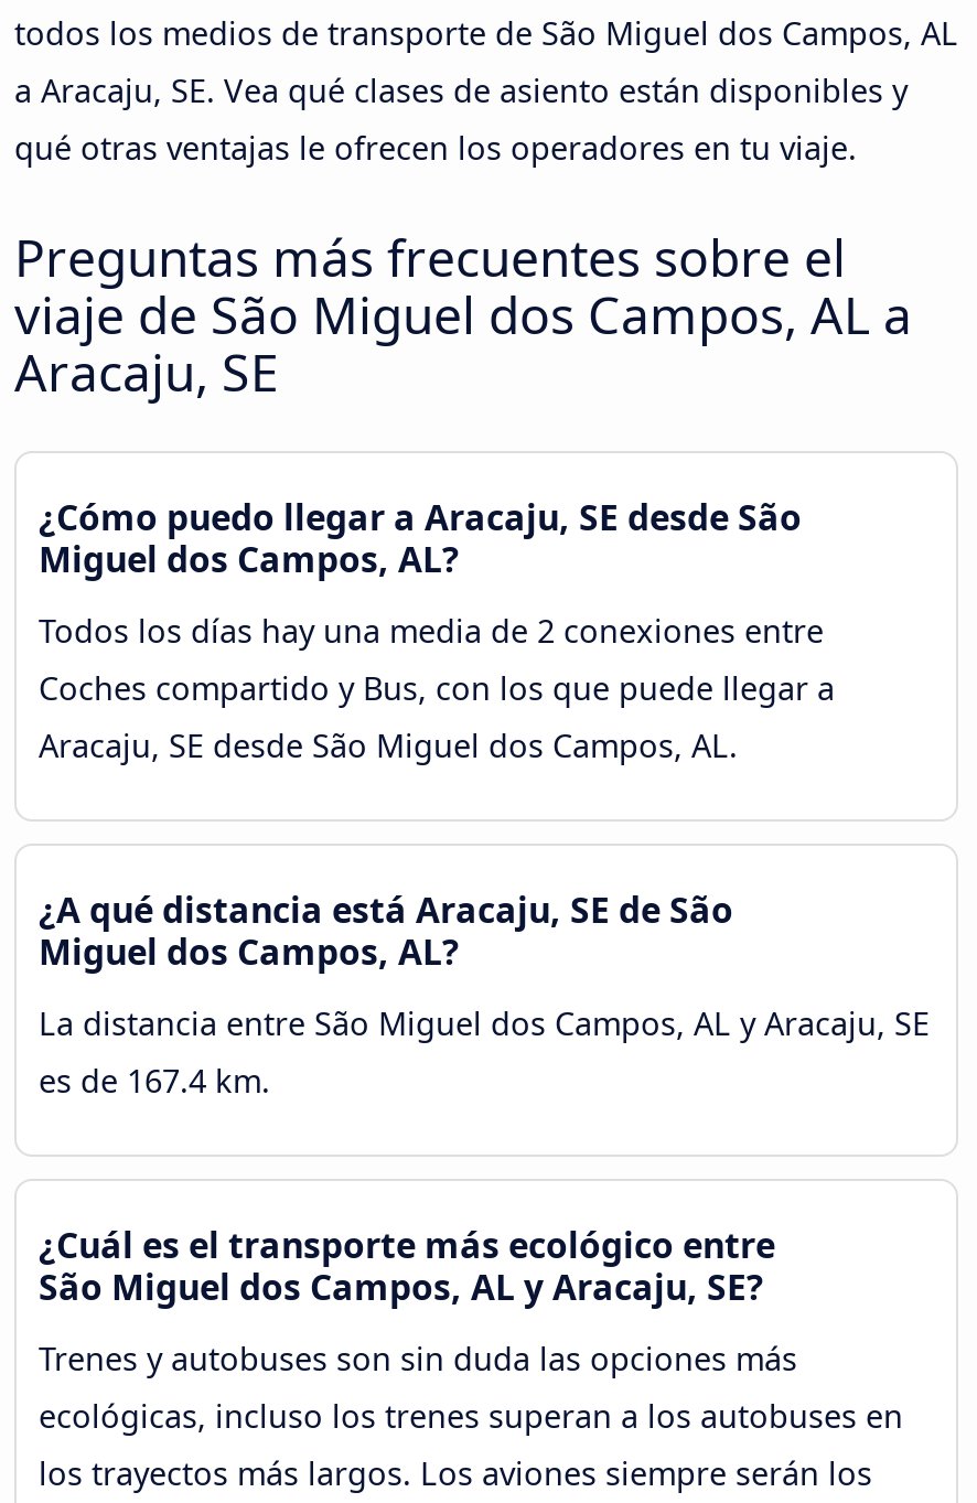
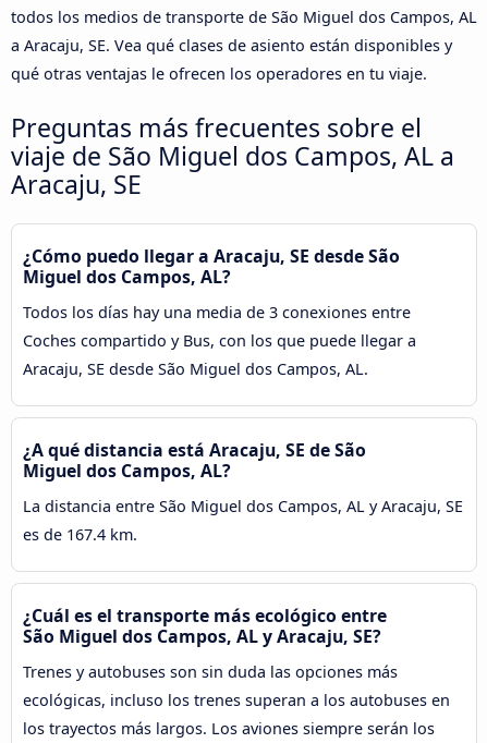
- Todos los días hay una media de 2 conexiones entre
+ Todos los días hay una media de 3 conexiones entre
